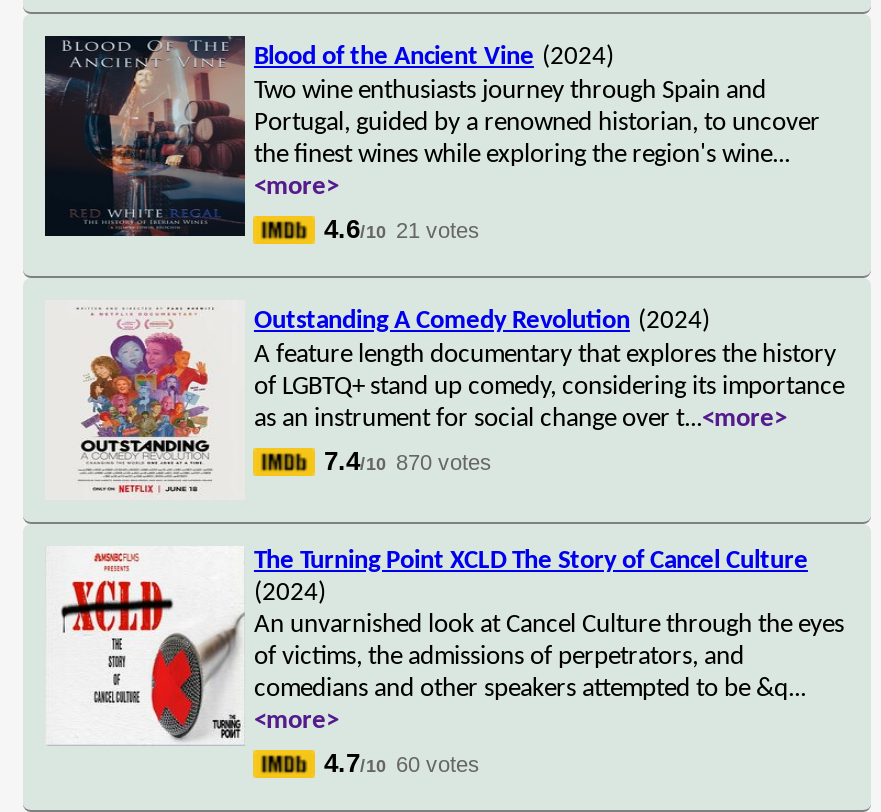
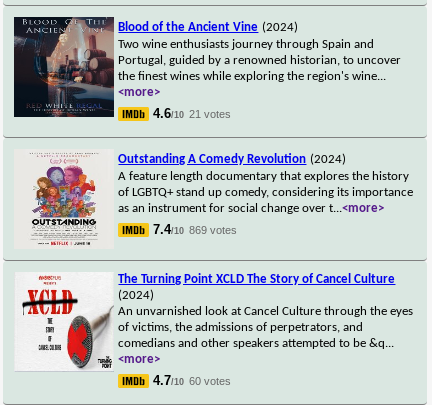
- 7.4/10 870 votes
+ 7.4/10 869 votes
